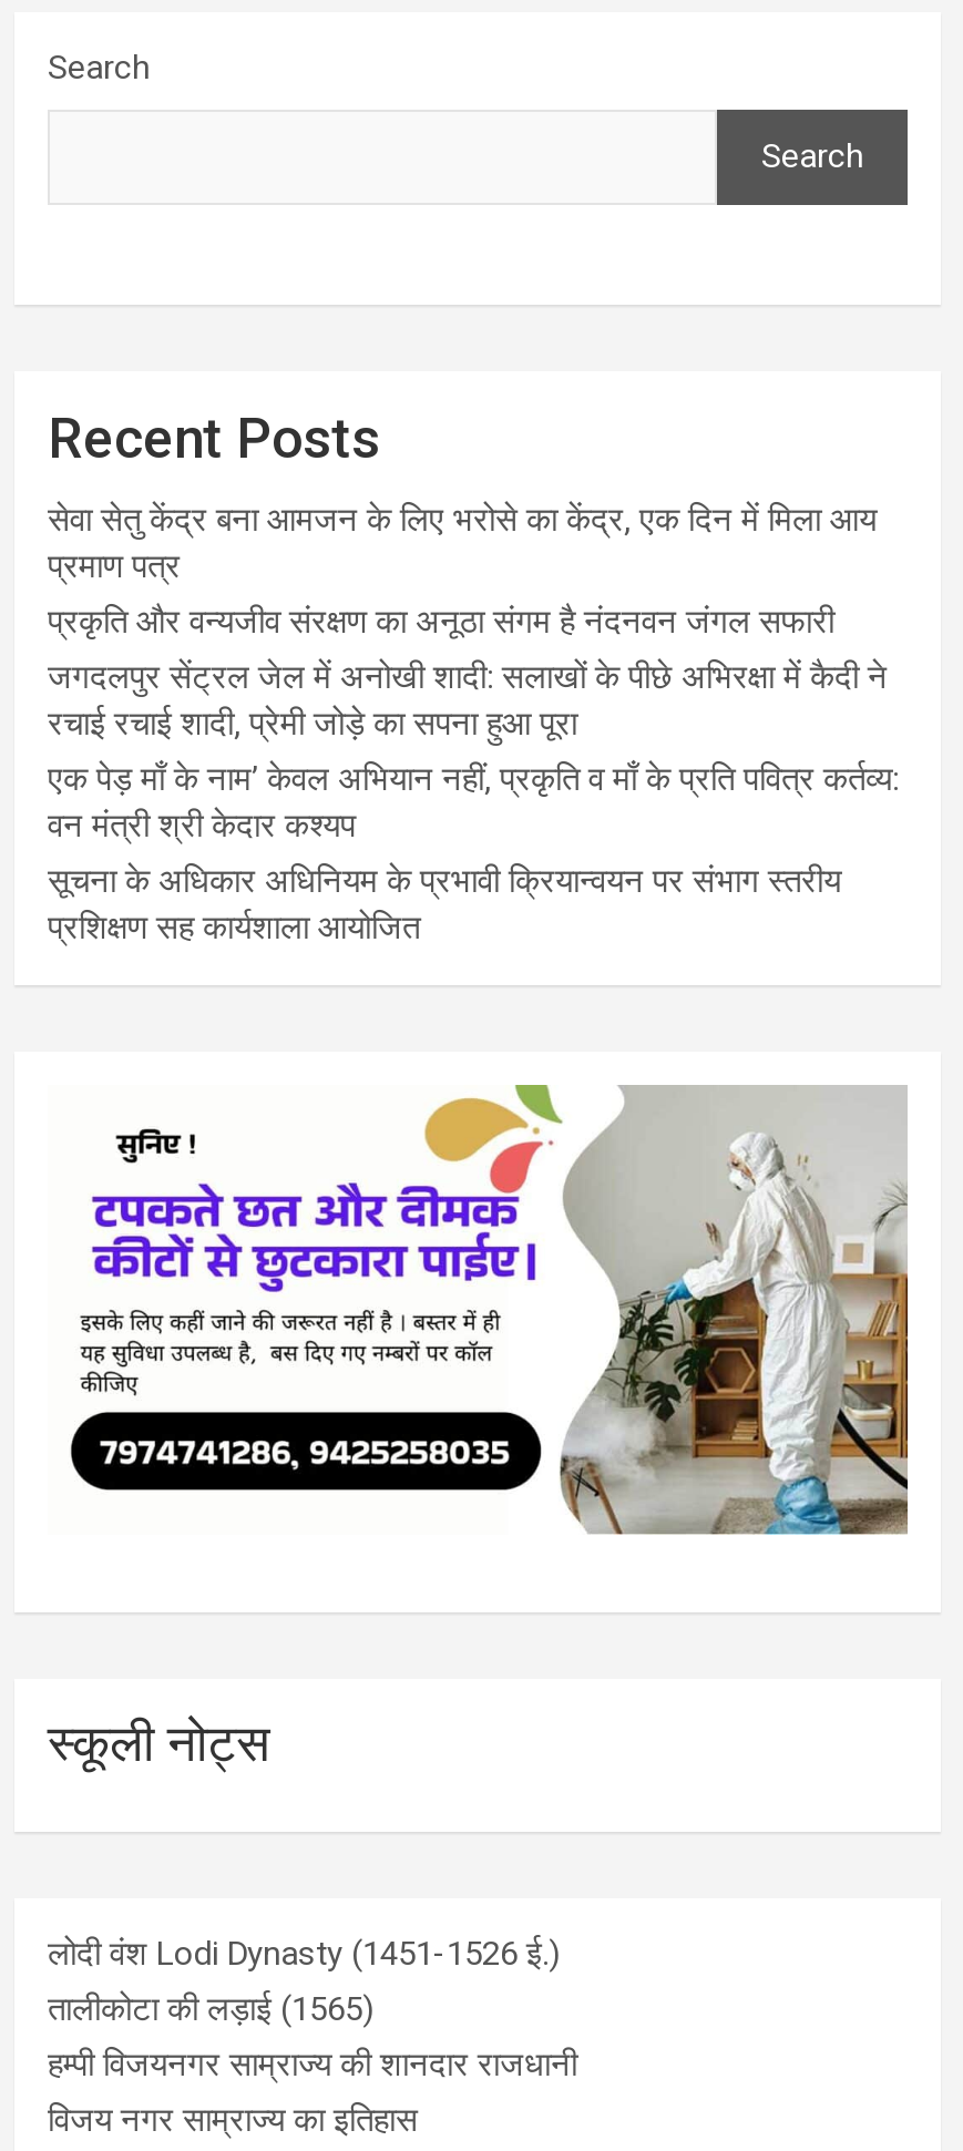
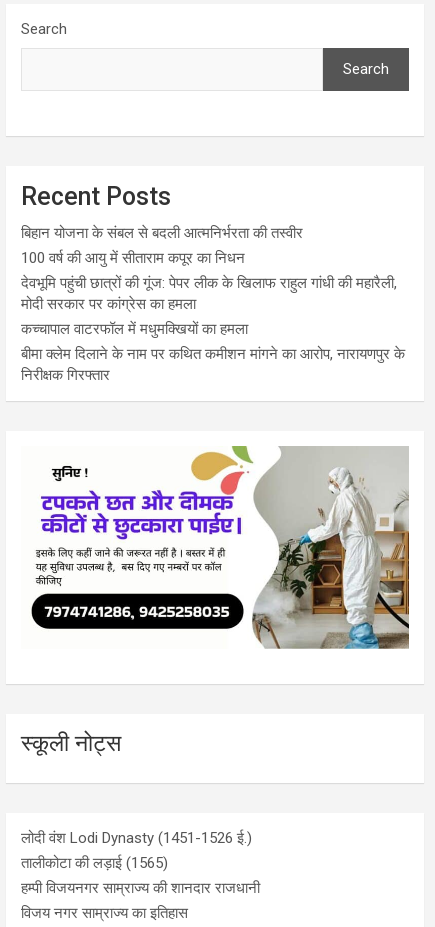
- सेवा सेतु केंद्र बना आमजन के लिए भरोसे का केंद्र, एक दिन में मिला आय
- प्रमाण पत्र
- प्रकृति और वन्यजीव संरक्षण का अनूठा संगम है नंदनवन जंगल सफारी
- जगदलपुर सेंट्रल जेल में अनोखी शादी: सलाखों के पीछे अभिरक्षा में कैदी ने
- रचाई रचाई शादी, प्रेमी जोड़े का सपना हुआ पूरा
- एक पेड़ माँ के नाम’ केवल अभियान नहीं, प्रकृति व माँ के प्रति पवित्र कर्तव्य:
- वन मंत्री श्री केदार कश्यप
- सूचना के अधिकार अधिनियम के प्रभावी क्रियान्वयन पर संभाग स्तरीय
- प्रशिक्षण सह कार्यशाला आयोजित
+ बिहान योजना के संबल से बदली आत्मनिर्भरता की तस्वीर
+ 100 वर्ष की आयु में सीताराम कपूर का निधन
+ देवभूमि पहुंची छात्रों की गूंज: पेपर लीक के खिलाफ राहुल गांधी की महारैली,
+ मोदी सरकार पर कांग्रेस का हमला
+ कच्चापाल वाटरफॉल में मधुमक्खियों का हमला
+ बीमा क्लेम दिलाने के नाम पर कथित कमीशन मांगने का आरोप, नारायणपुर के
+ निरीक्षक गिरफ्तार
